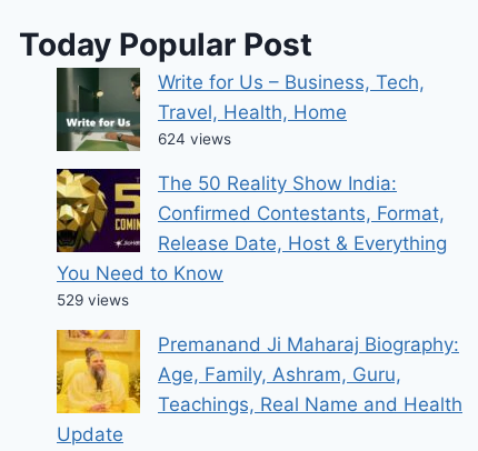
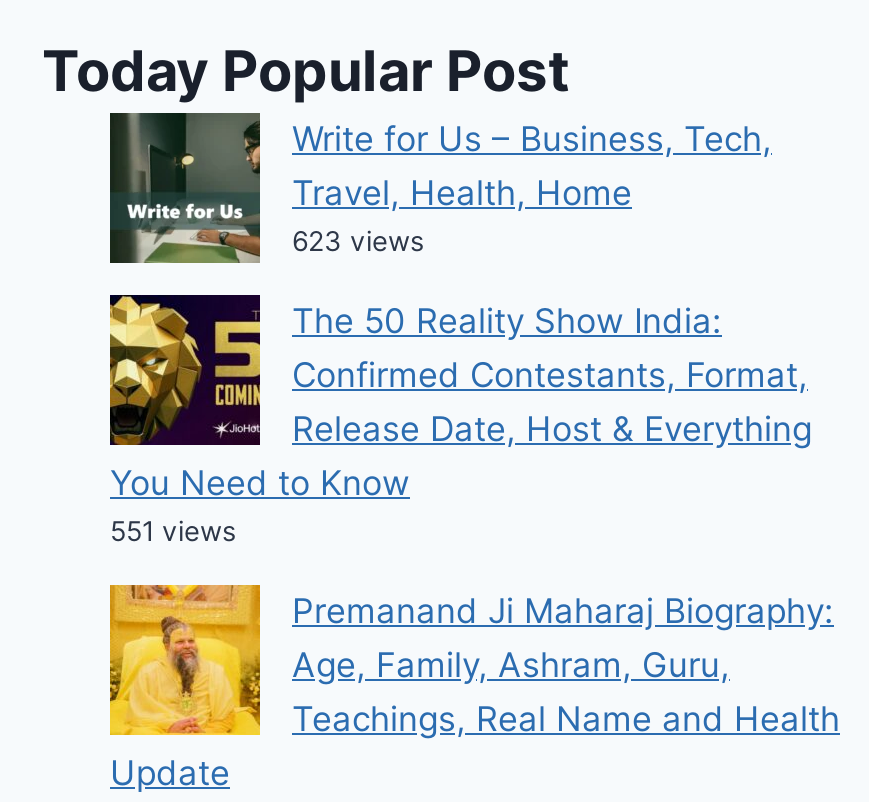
- 624 views
+ 623 views

- 529 views
+ 551 views
